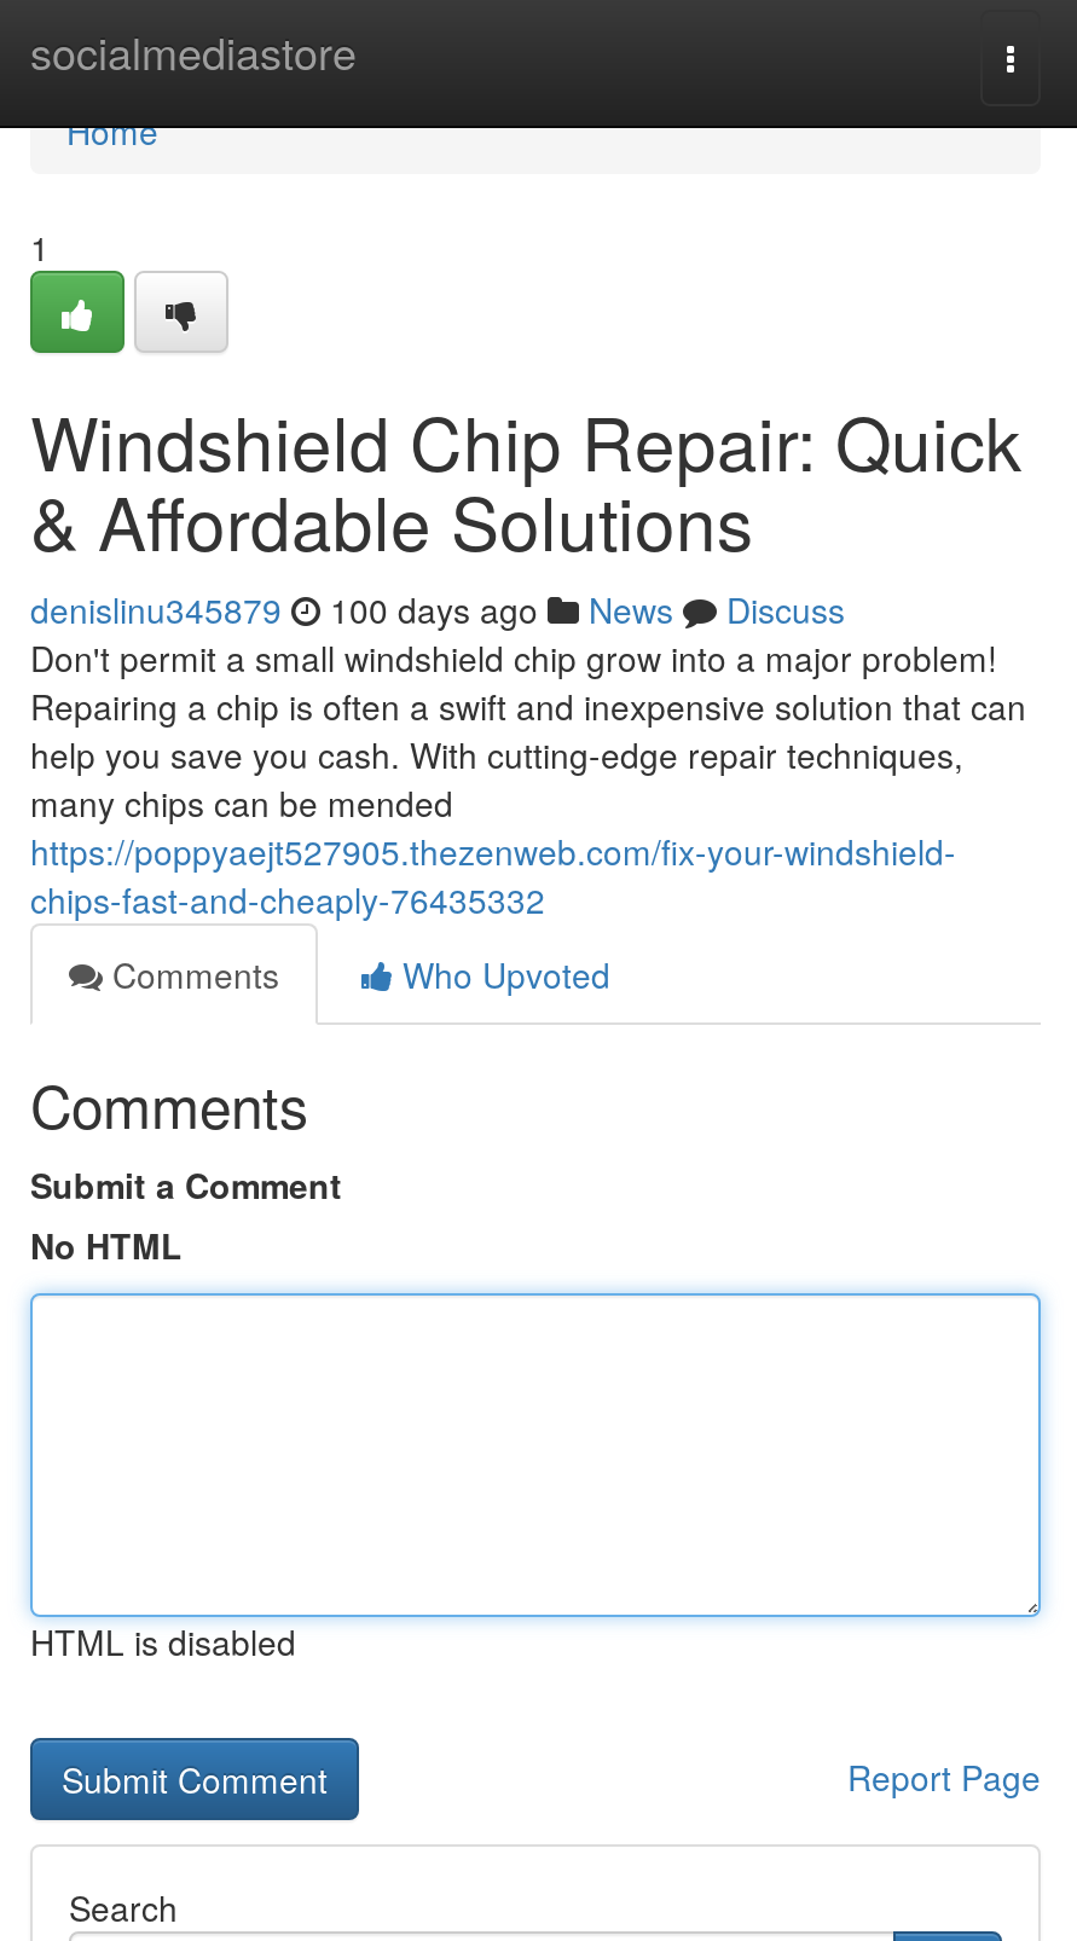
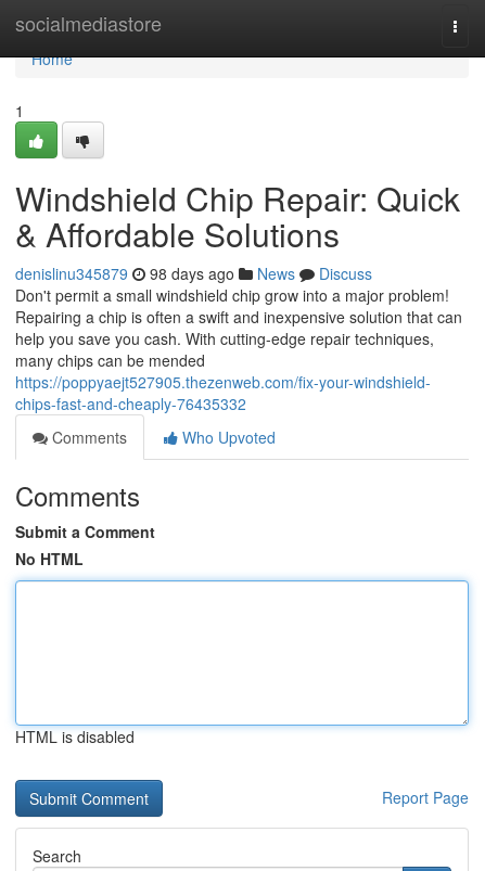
- denislinu345879 100 days ago News Discuss
+ denislinu345879 98 days ago News Discuss
